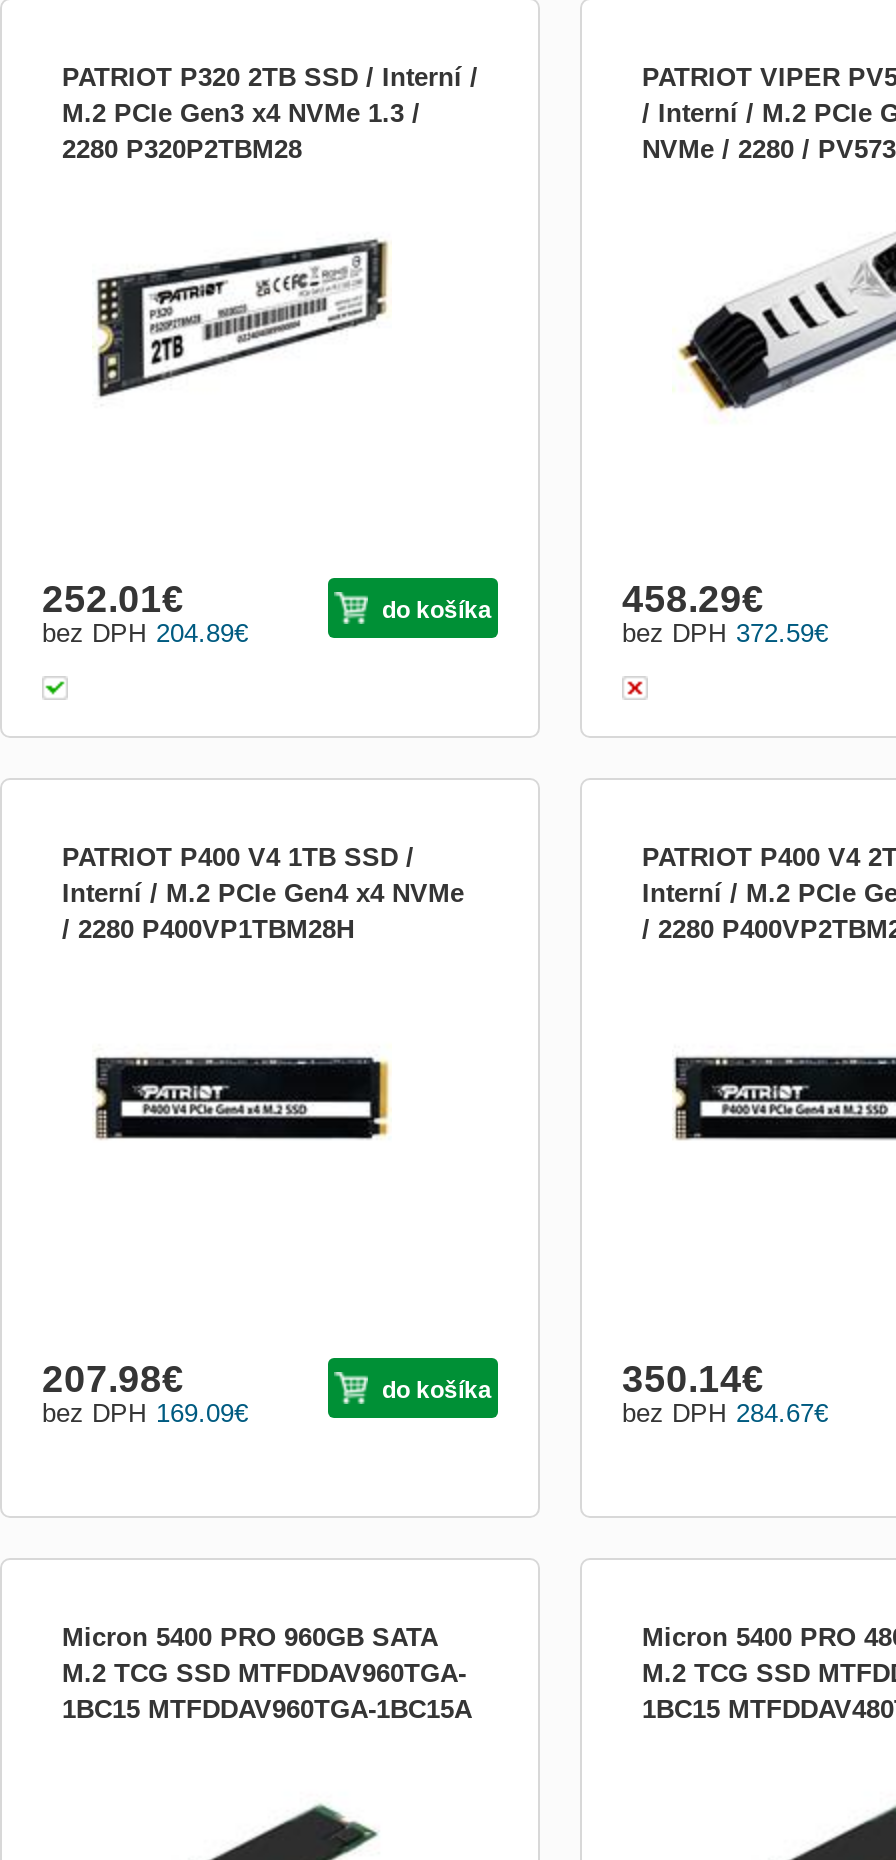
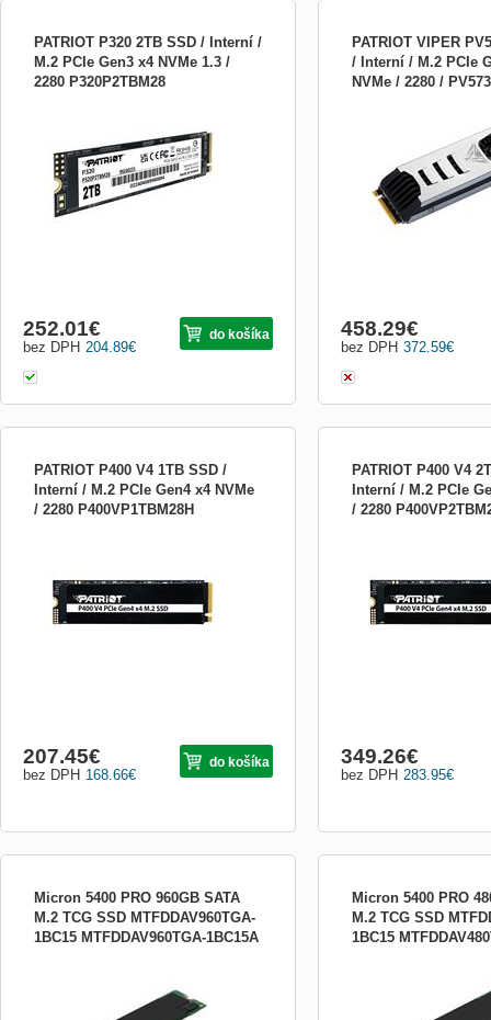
- 207.98€
+ 207.45€

- 350.14€
+ 349.26€

- bez DPH 169.09€
+ bez DPH 168.66€

- bez DPH 284.67€
+ bez DPH 283.95€
